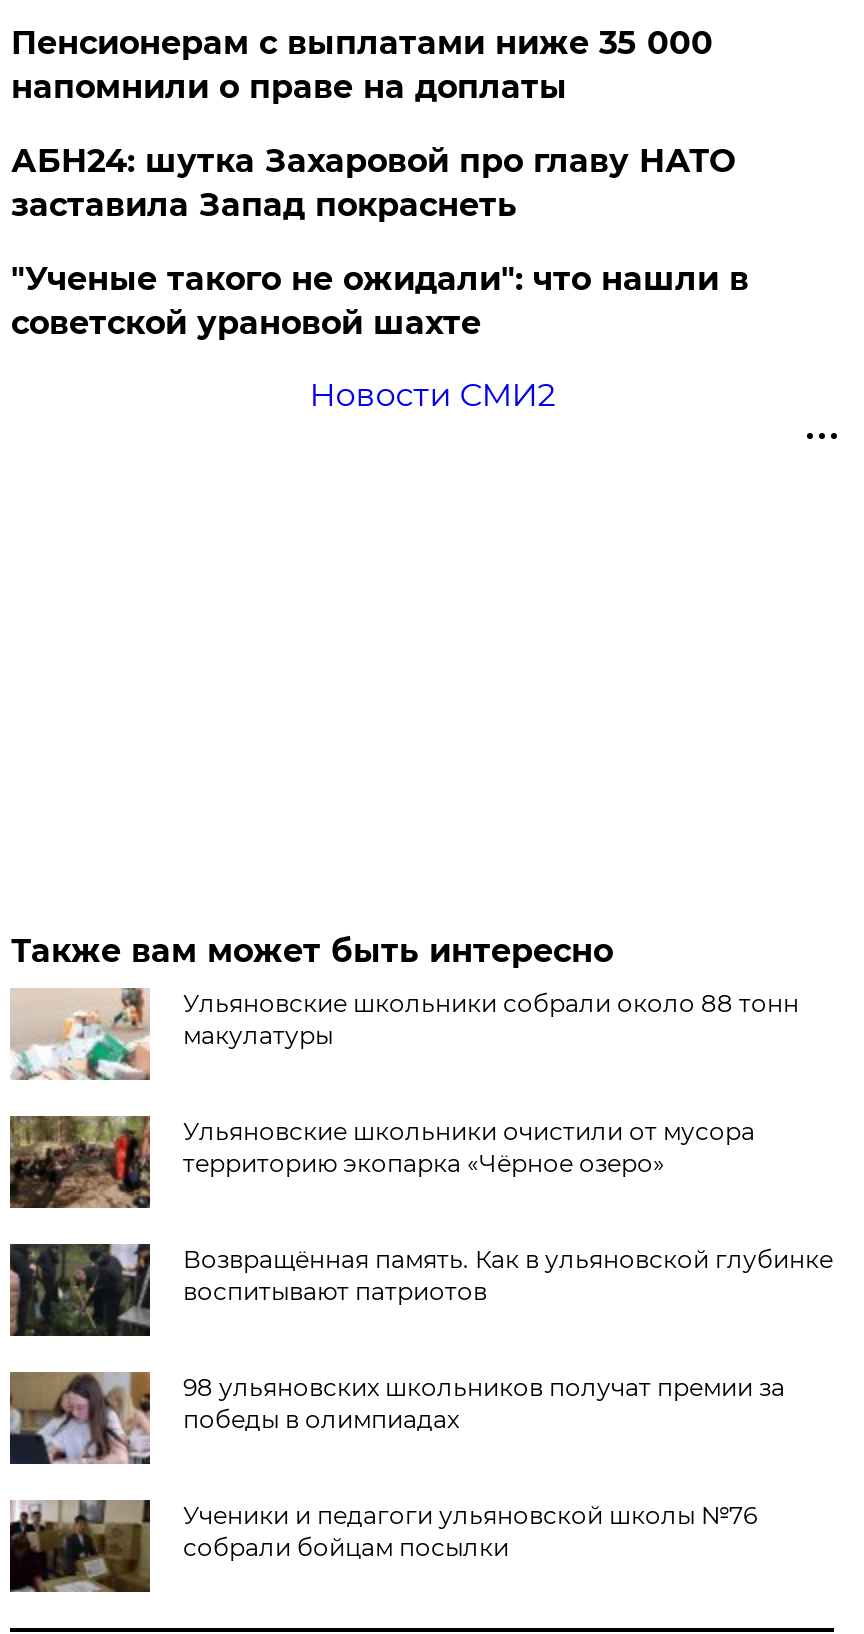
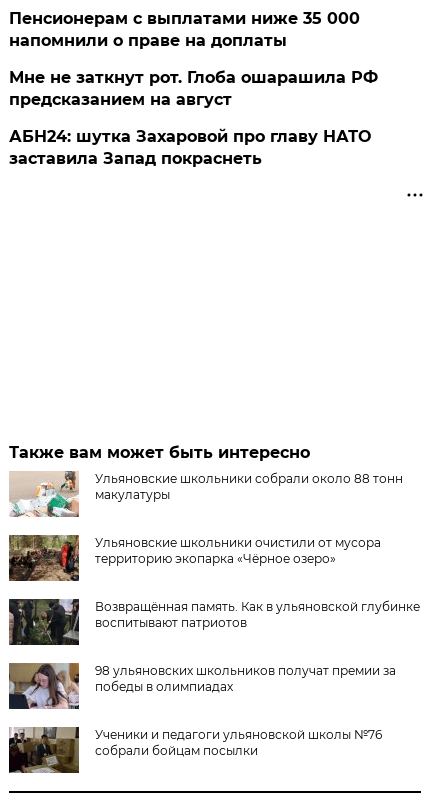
+ Мне не заткнут рот. Глоба ошарашила РФ
+ предсказанием на август

moved down: АБН24: шутка Захаровой про главу НАТО | заставила Запад покраснеть

- "Ученые такого не ожидали": что нашли в
- советской урановой шахте
- Новости СМИ2
